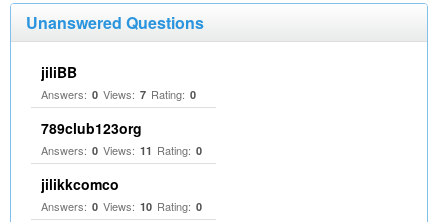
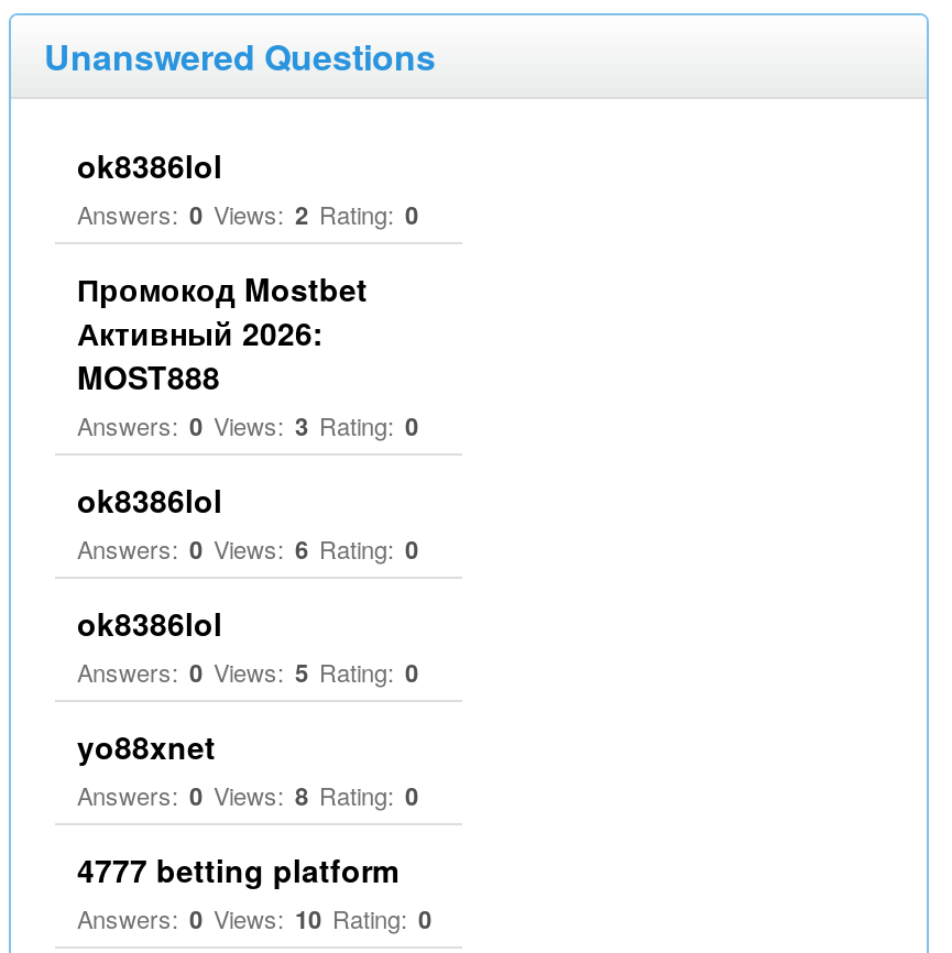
- jiliBB
- Answers: 0 Views: 7 Rating: 0
- 789club123org
- Answers: 0 Views: 11 Rating: 0
- jilikkcomco
+ ok8386lol
+ Answers: 0 Views: 2 Rating: 0
+ Промокод Mostbet
+ Активный 2026:
+ MOST888
+ Answers: 0 Views: 3 Rating: 0
+ ok8386lol
+ Answers: 0 Views: 6 Rating: 0
+ ok8386lol
+ Answers: 0 Views: 5 Rating: 0
+ yo88xnet
+ Answers: 0 Views: 8 Rating: 0
+ 4777 betting platform
